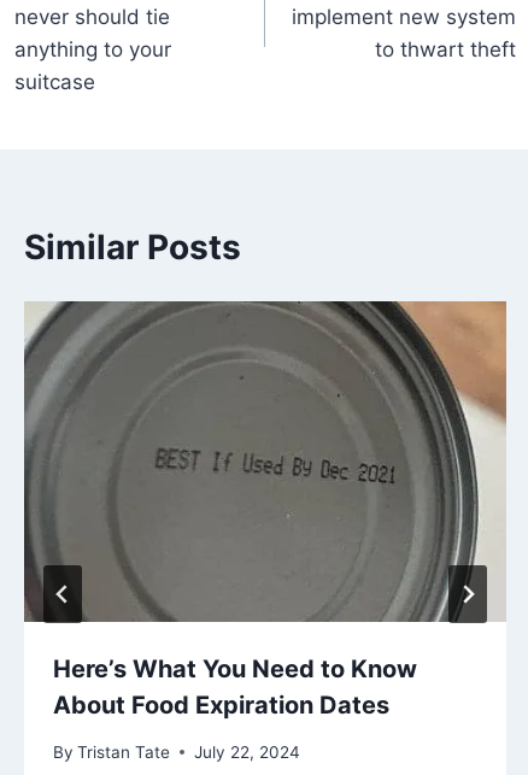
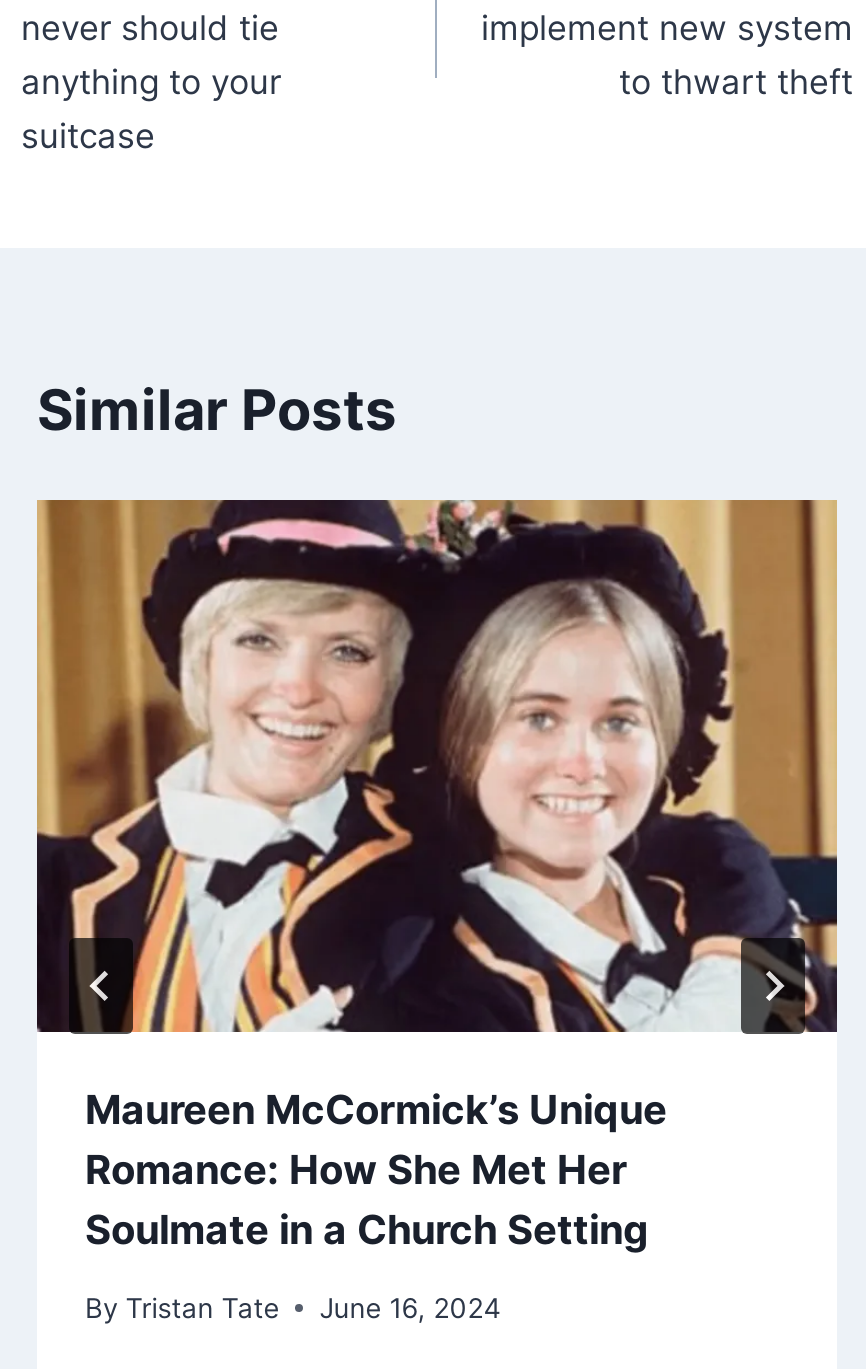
- [image]
- Here’s What You Need to Know
- About Food Expiration Dates
+ [image]
+ Maureen McCormick’s Unique
+ Romance: How She Met Her
+ Soulmate in a Church Setting

- By Tristan Tate July 22, 2024
+ By Tristan Tate June 16, 2024
